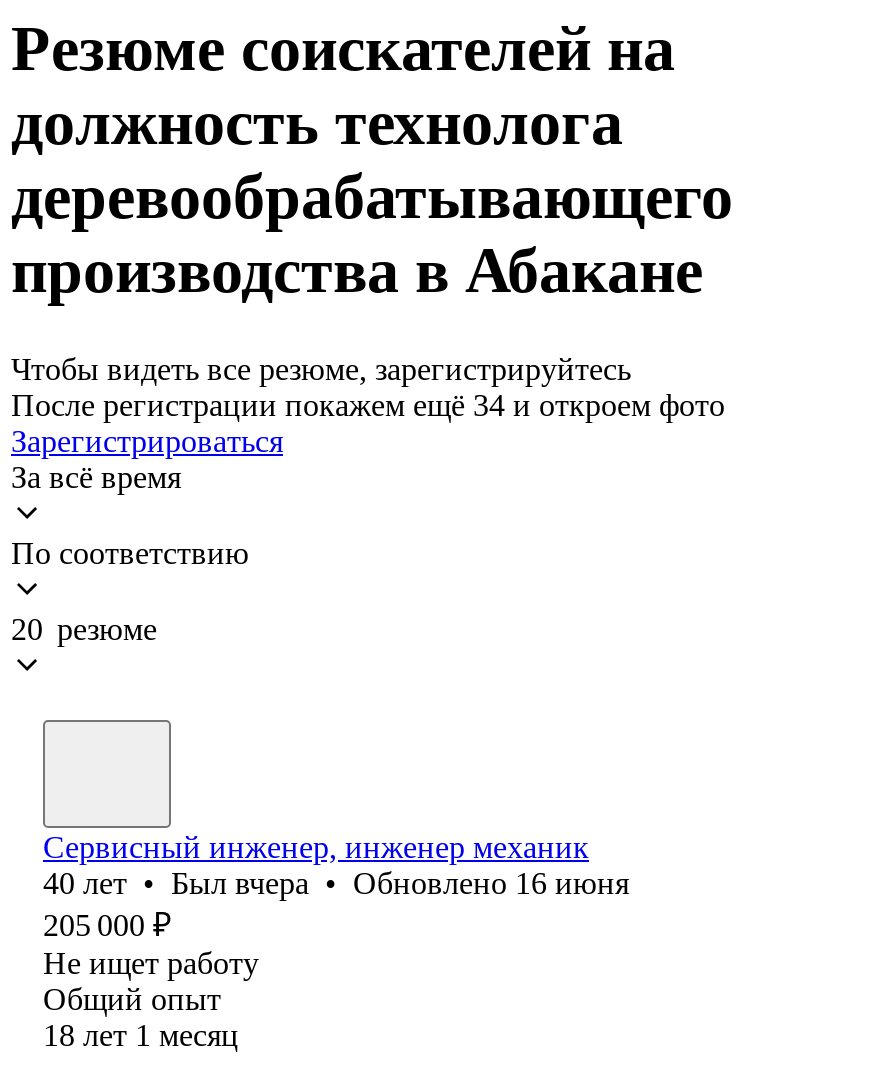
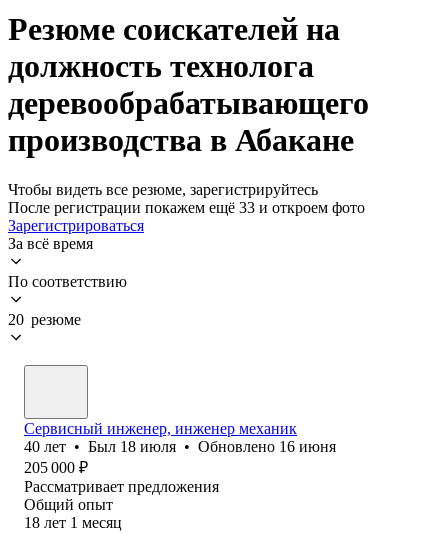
- После регистрации покажем ещё 34 и откроем фото
+ После регистрации покажем ещё 33 и откроем фото

- 40 лет • Был вчера • Обновлено 16 июня
+ 40 лет • Был 18 июля • Обновлено 16 июня

- Не ищет работу
+ Рассматривает предложения
